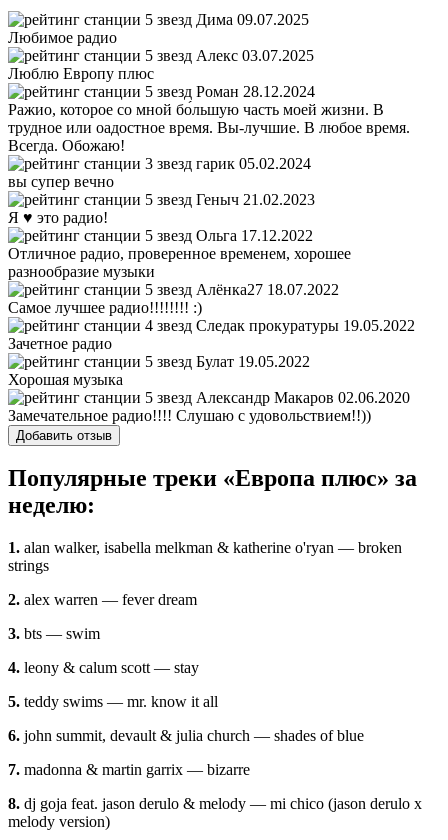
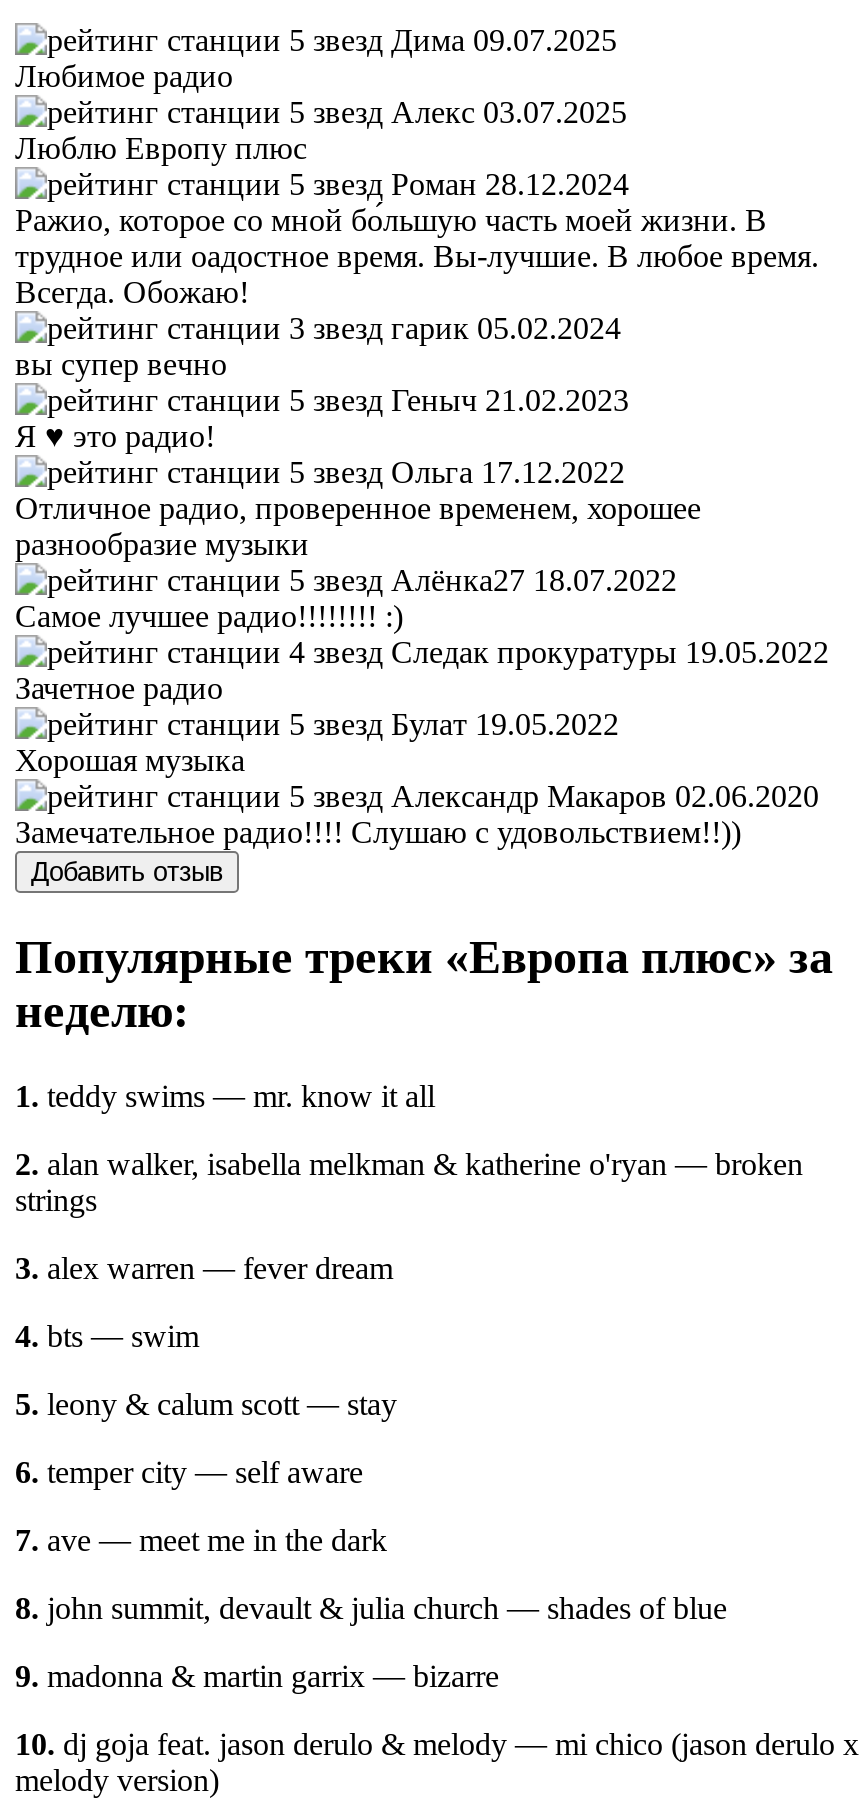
- 1. alan walker, isabella melkman & katherine o'ryan — broken
+ 1. teddy swims — mr. know it all
+ 2. alan walker, isabella melkman & katherine o'ryan — broken

- 2. alex warren — fever dream
- 3. bts — swim
- 4. leony & calum scott — stay
- 5. teddy swims — mr. know it all
- 6. john summit, devault & julia church — shades of blue
- 7. madonna & martin garrix — bizarre
- 8. dj goja feat. jason derulo & melody — mi chico (jason derulo x
+ 3. alex warren — fever dream
+ 4. bts — swim
+ 5. leony & calum scott — stay
+ 6. temper city — self aware
+ 7. ave — meet me in the dark
+ 8. john summit, devault & julia church — shades of blue
+ 9. madonna & martin garrix — bizarre
+ 10. dj goja feat. jason derulo & melody — mi chico (jason derulo x
